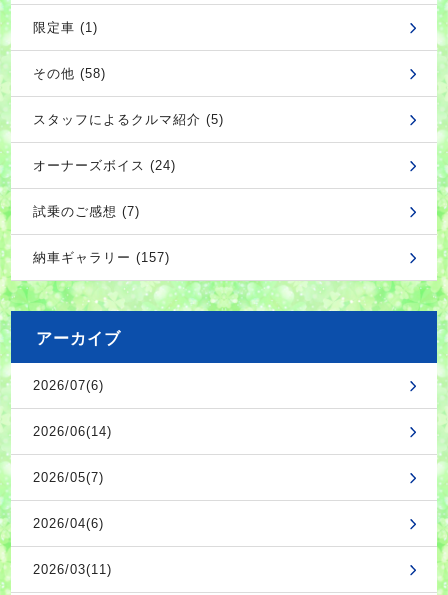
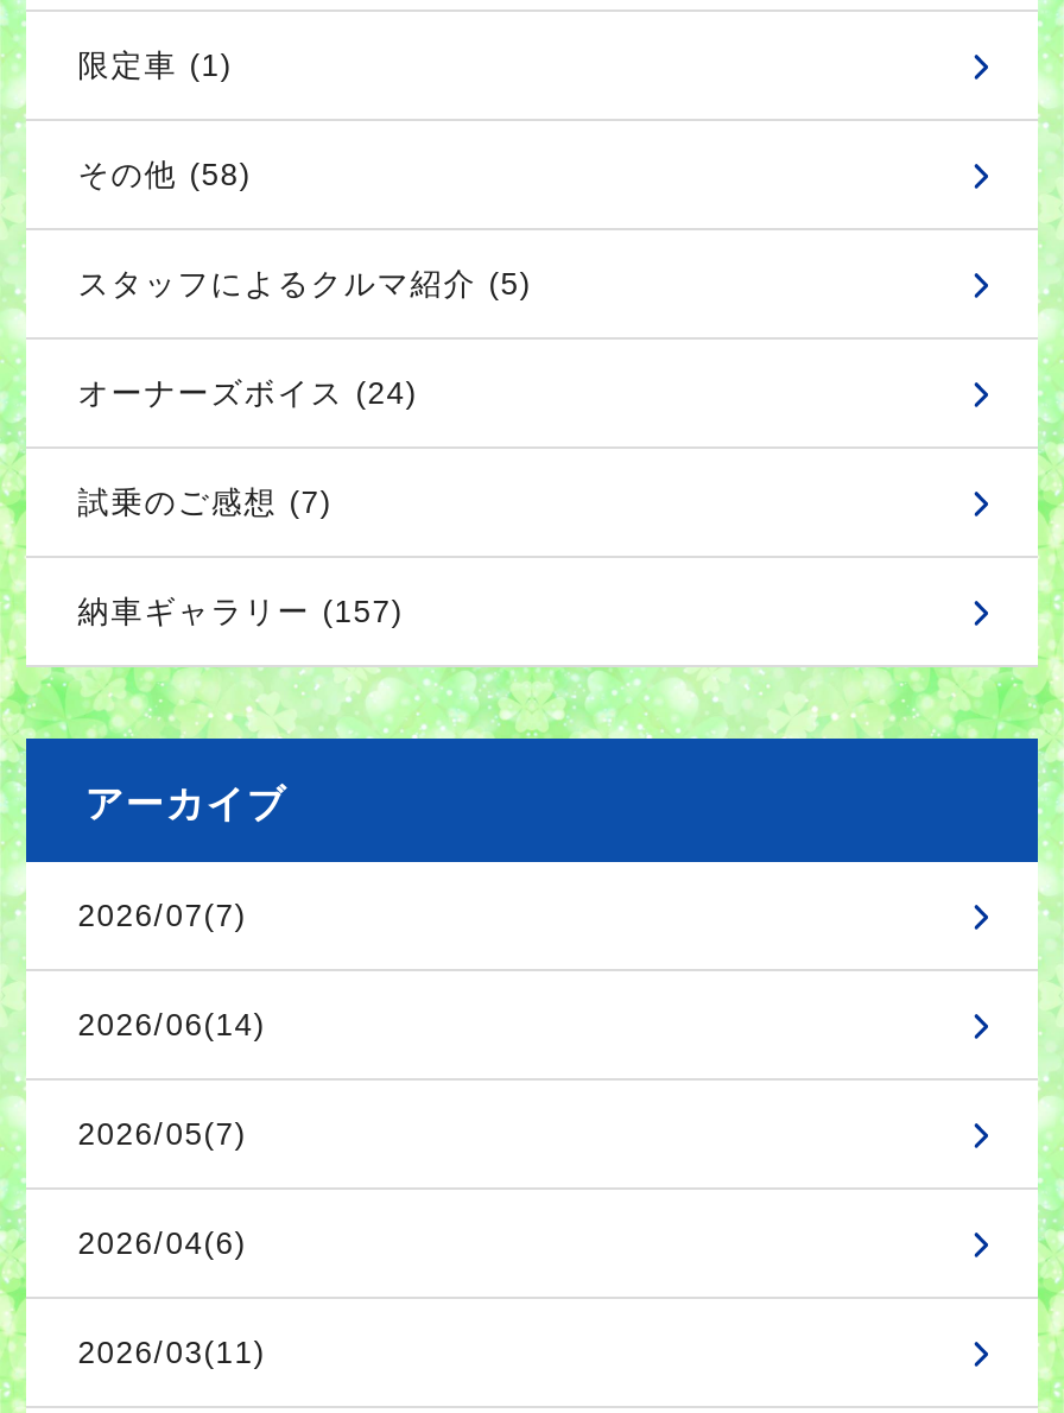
- 2026/07(6)
+ 2026/07(7)
